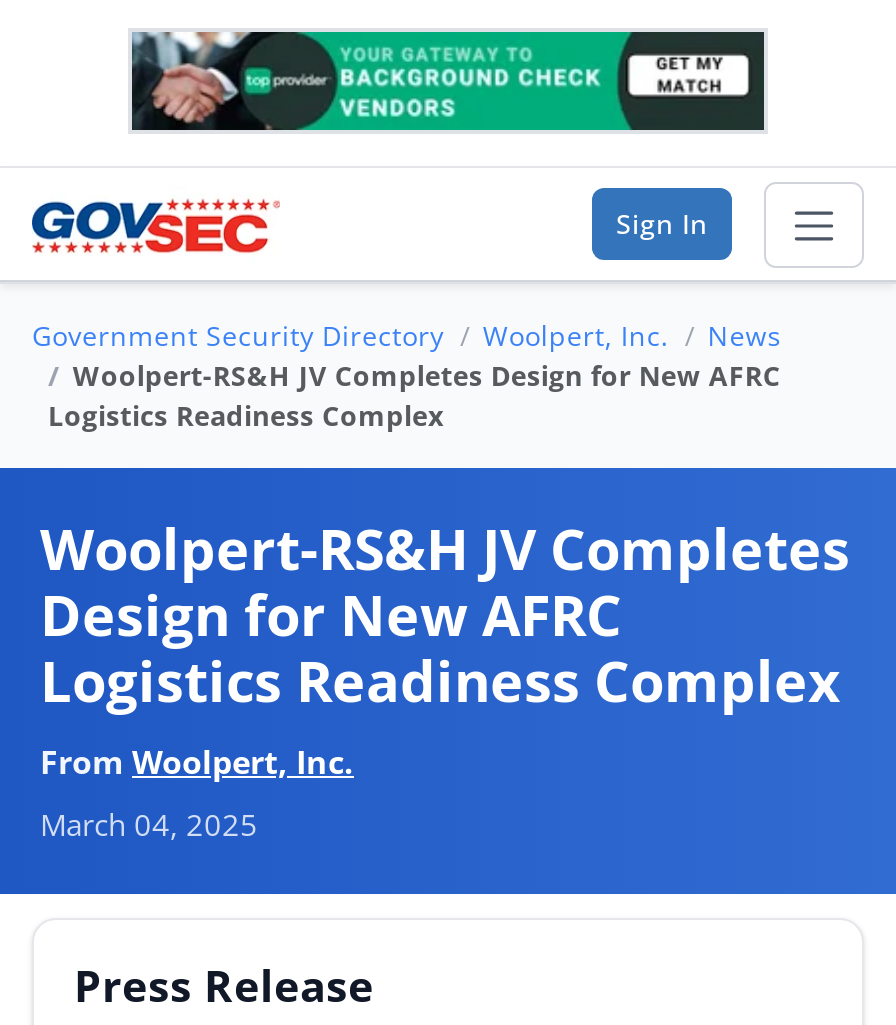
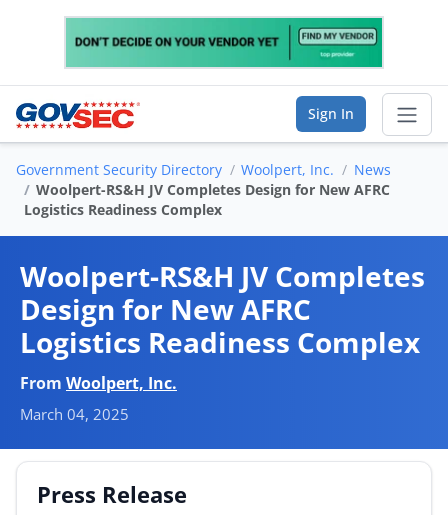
- [image]
+ [image]
